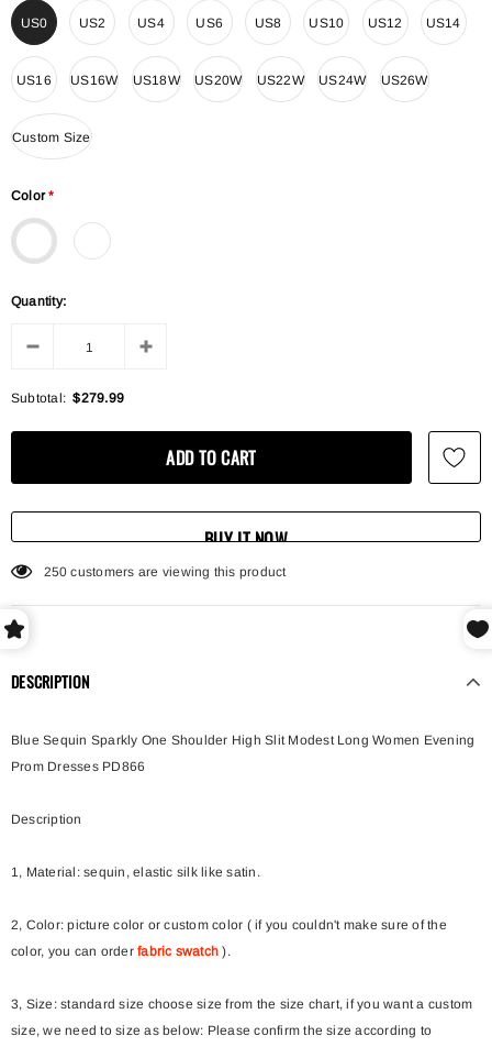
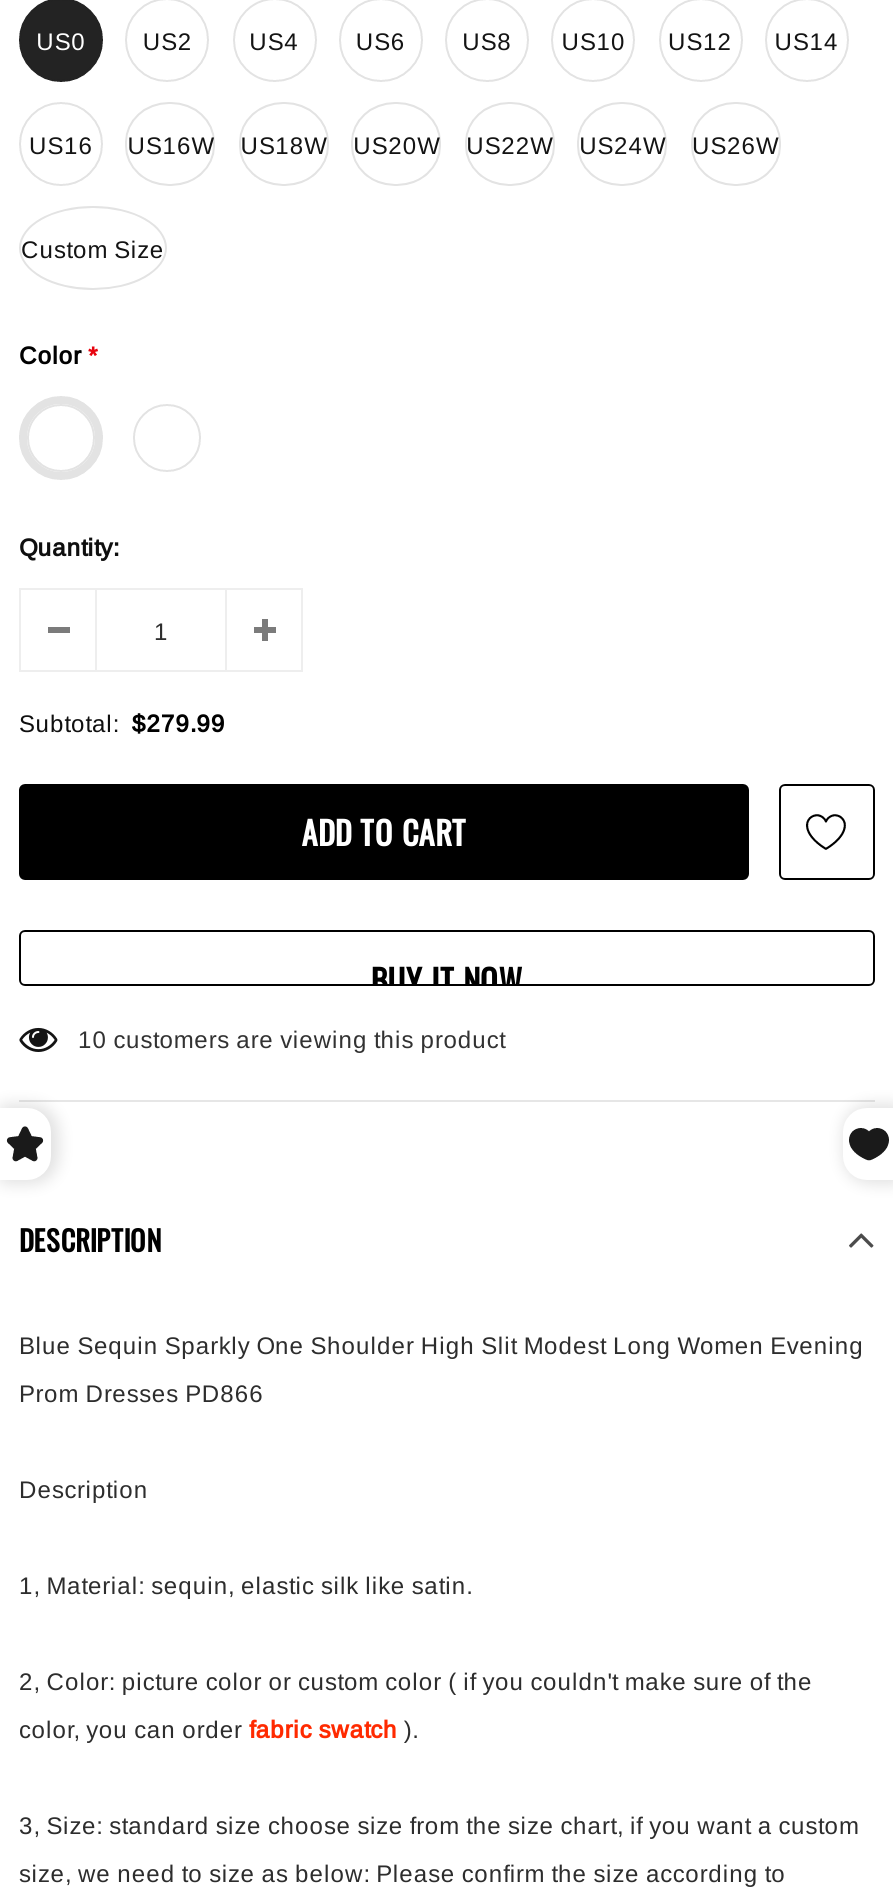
- 250 customers are viewing this product
+ 10 customers are viewing this product
